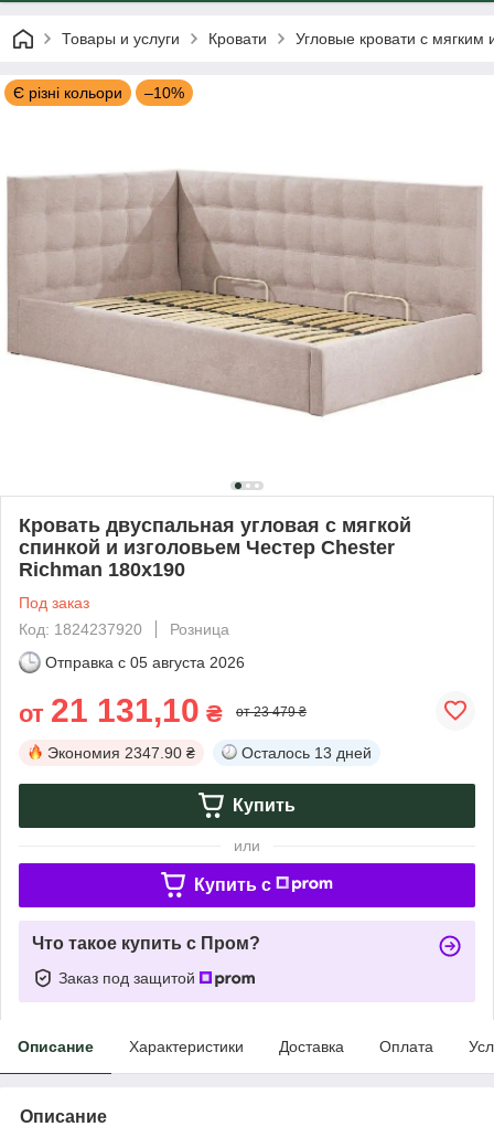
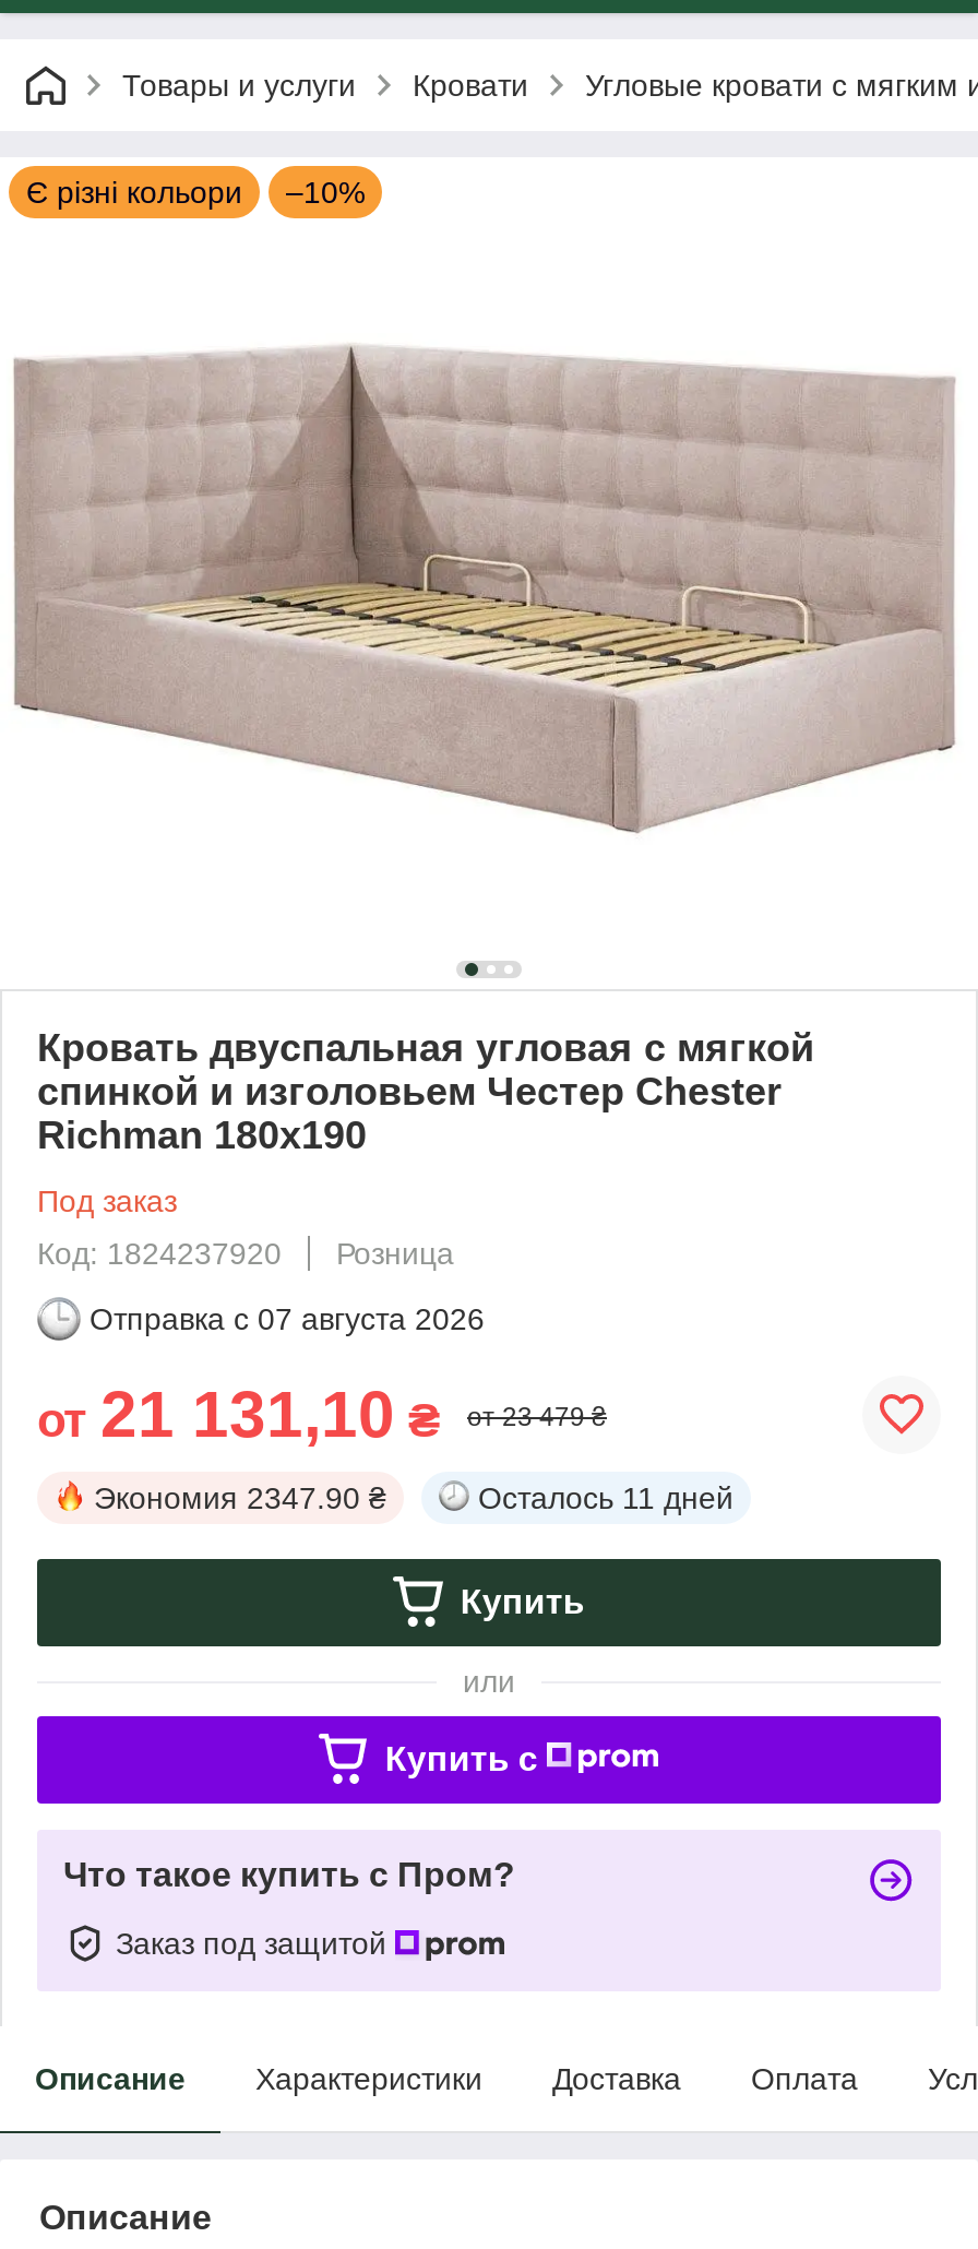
- Отправка с 05 августа 2026
+ Отправка с 07 августа 2026

- Осталось 13 дней
+ Осталось 11 дней
